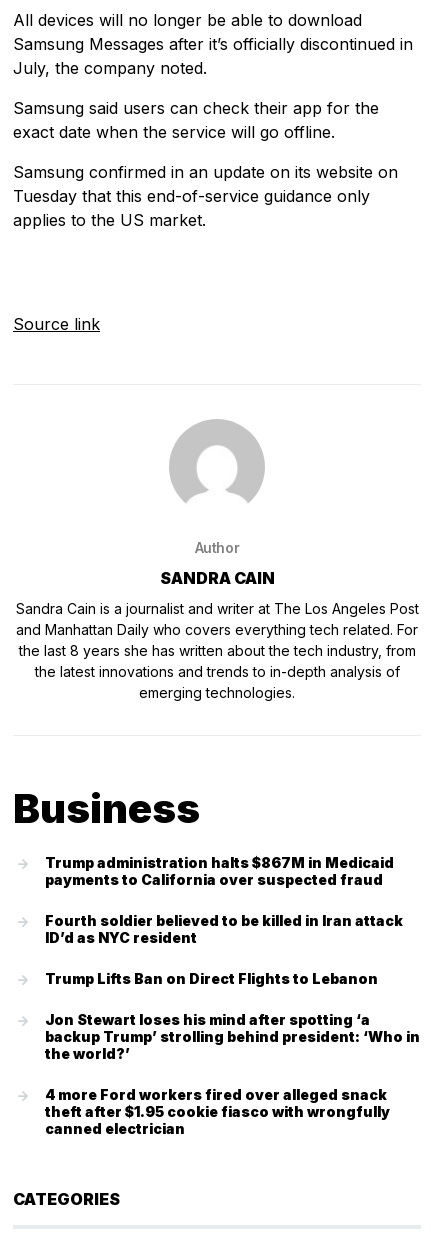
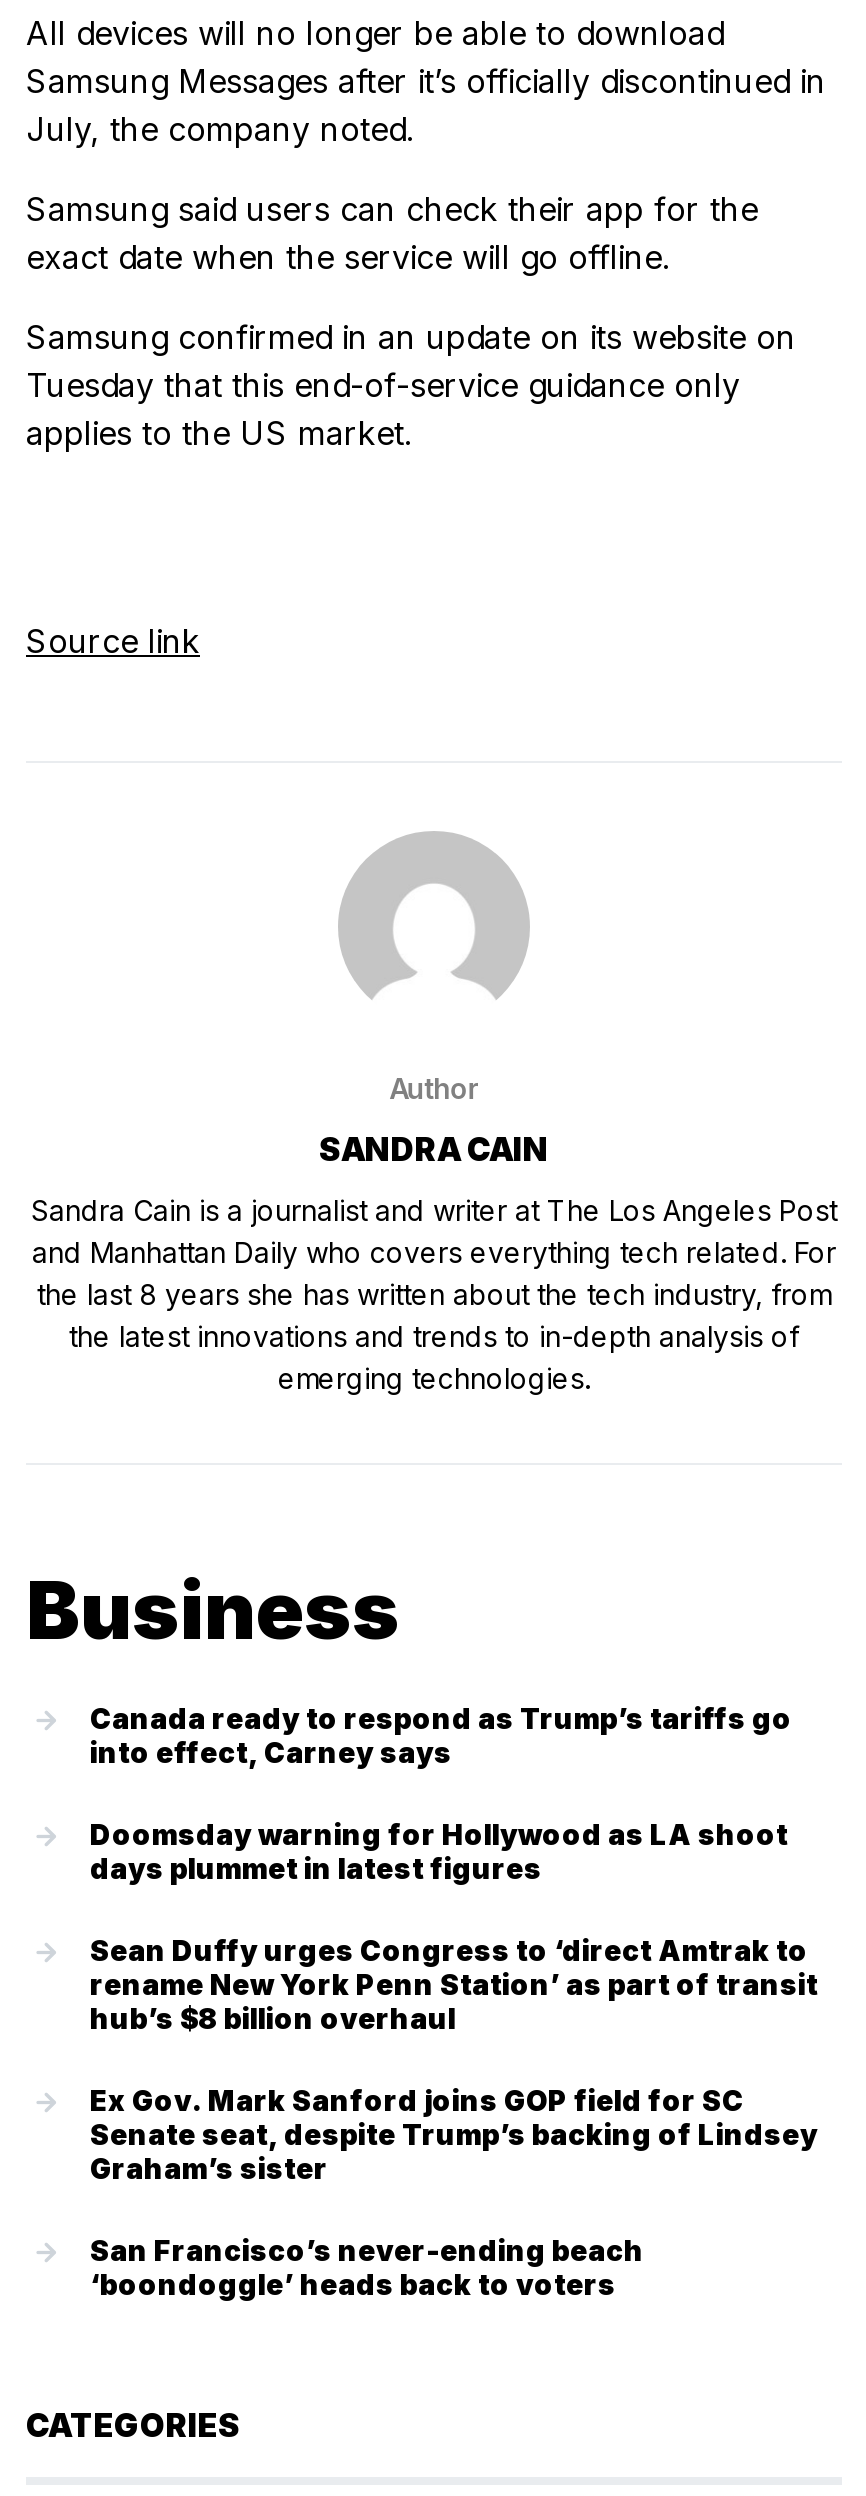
- Trump administration halts $867M in Medicaid
- payments to California over suspected fraud
+ Canada ready to respond as Trump’s tariffs go
+ into effect, Carney says

- Fourth soldier believed to be killed in Iran attack
- ID’d as NYC resident
+ Doomsday warning for Hollywood as LA shoot
+ days plummet in latest figures

- Trump Lifts Ban on Direct Flights to Lebanon
+ Sean Duffy urges Congress to ‘direct Amtrak to
+ rename New York Penn Station’ as part of transit
+ hub’s $8 billion overhaul

- Jon Stewart loses his mind after spotting ‘a
- backup Trump’ strolling behind president: ‘Who in
- the world?’
+ Ex Gov. Mark Sanford joins GOP field for SC
+ Senate seat, despite Trump’s backing of Lindsey
+ Graham’s sister

- 4 more Ford workers fired over alleged snack
- theft after $1.95 cookie fiasco with wrongfully
- canned electrician
+ San Francisco’s never-ending beach
+ ‘boondoggle’ heads back to voters
